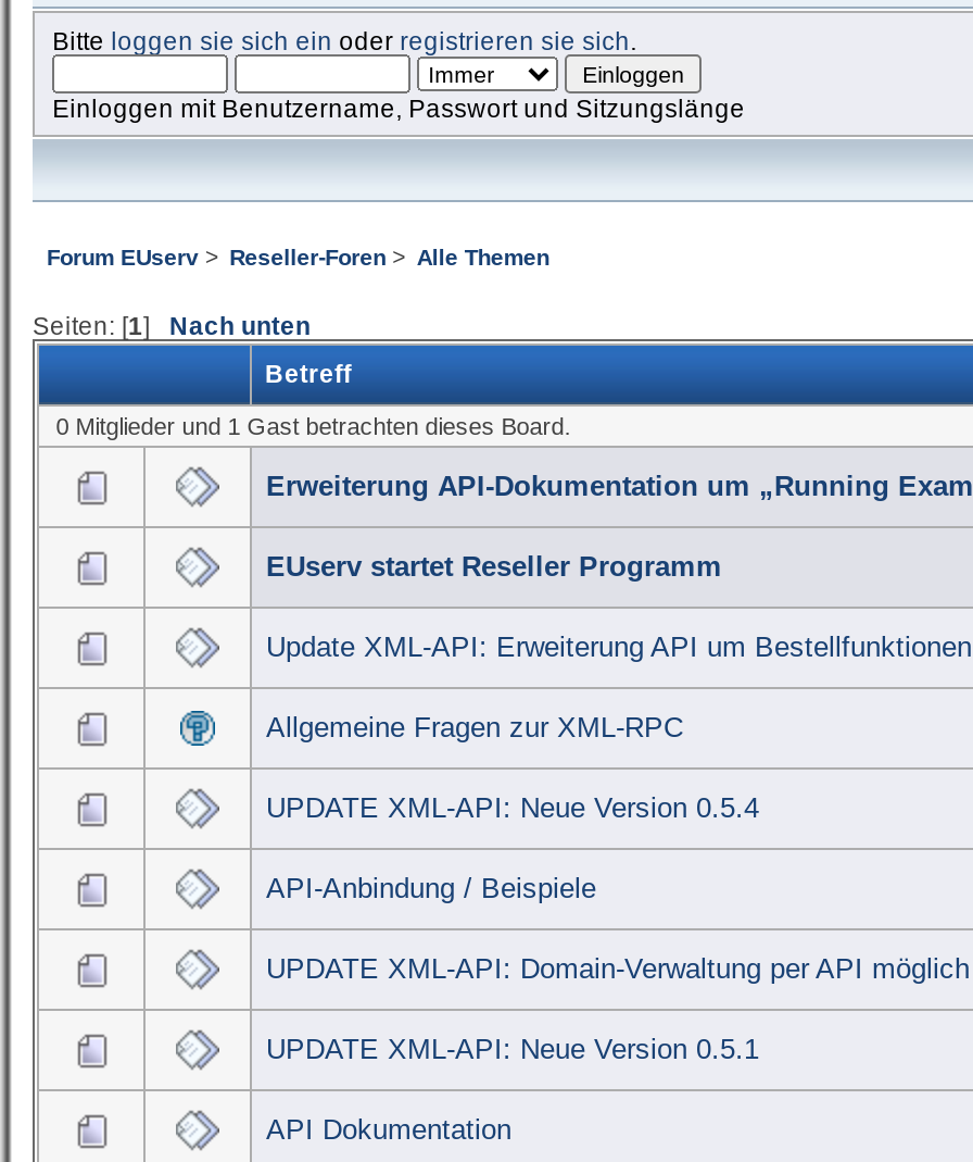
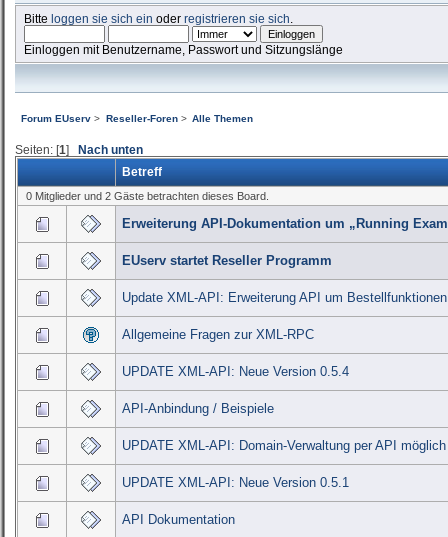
- 0 Mitglieder und 1 Gast betrachten dieses Board.
+ 0 Mitglieder und 2 Gäste betrachten dieses Board.
